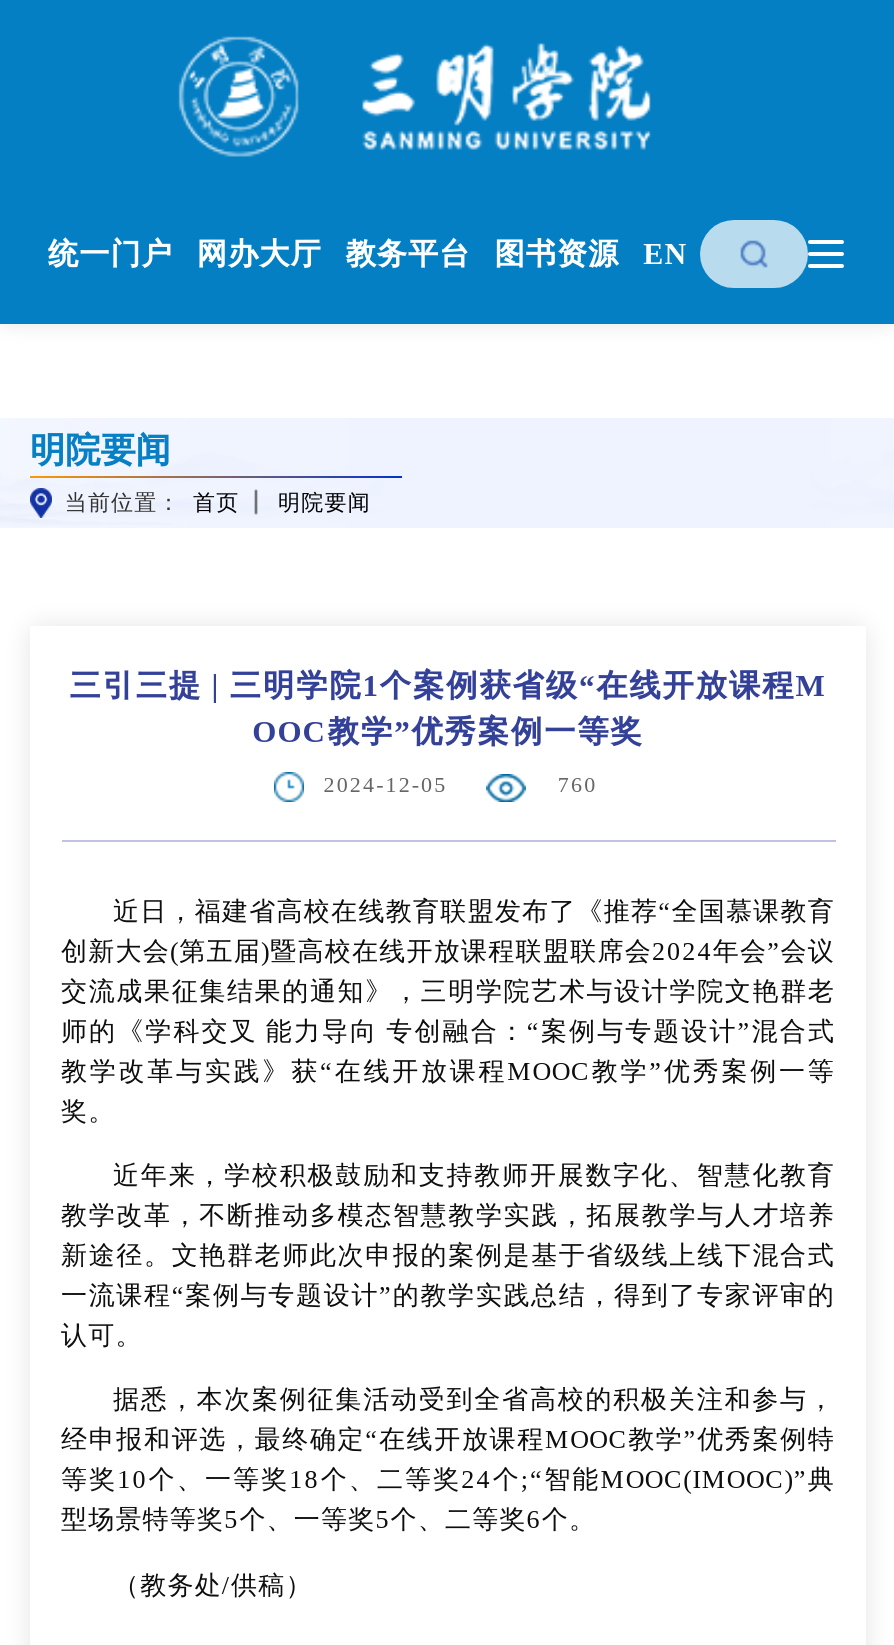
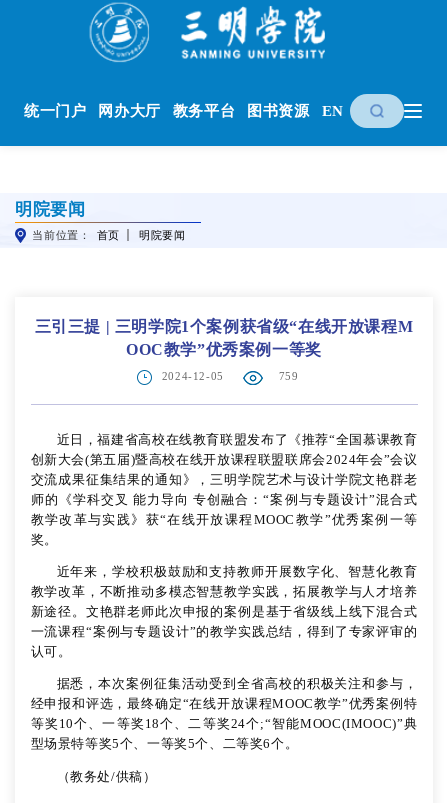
- 760
+ 759
